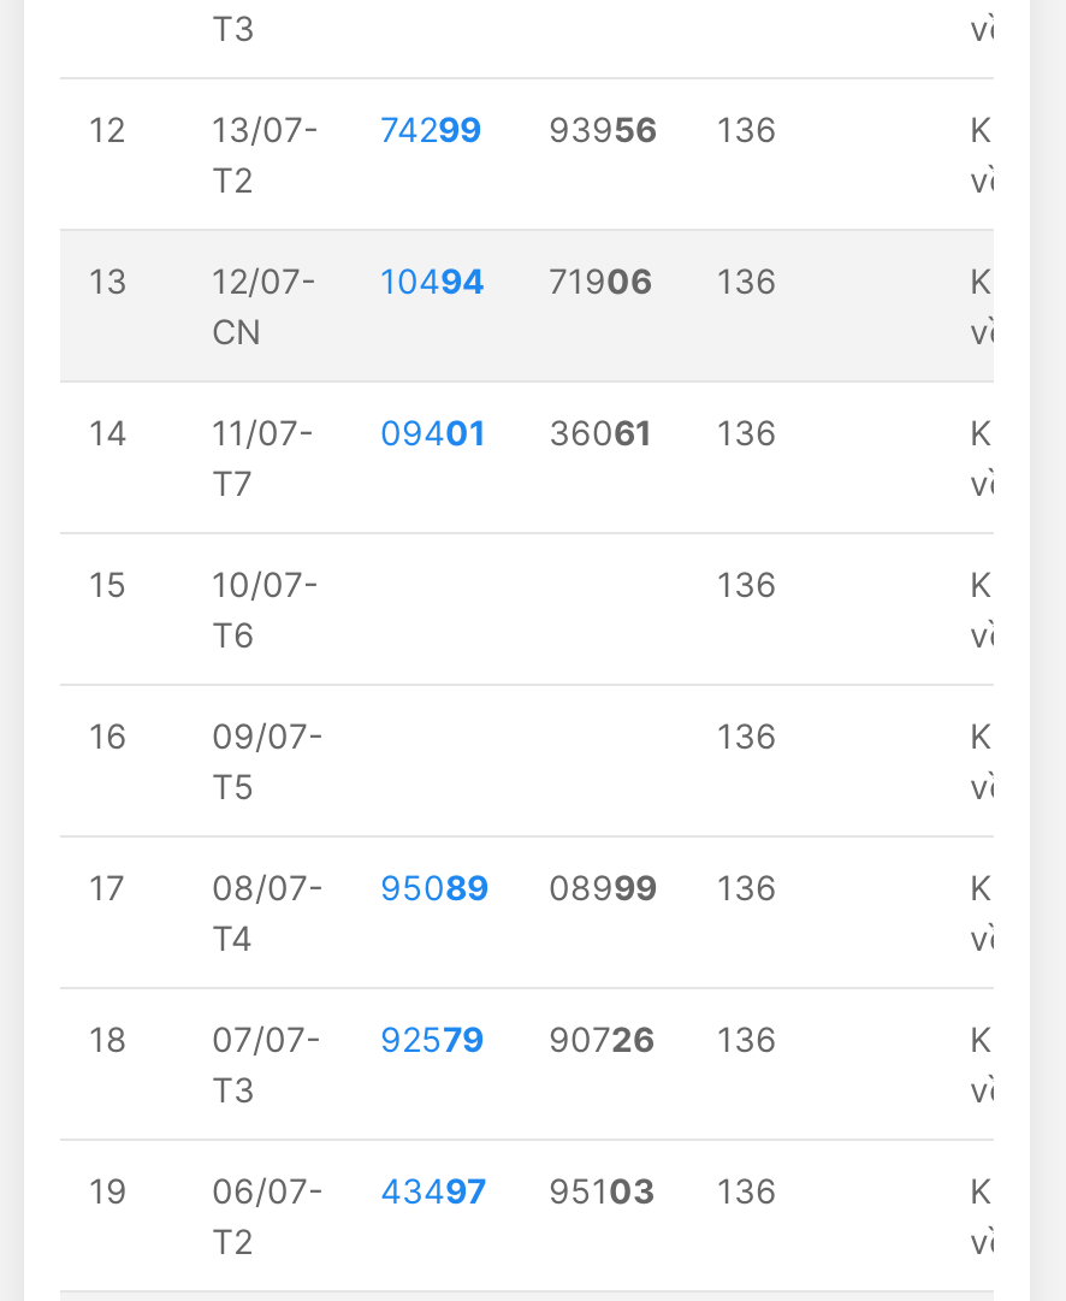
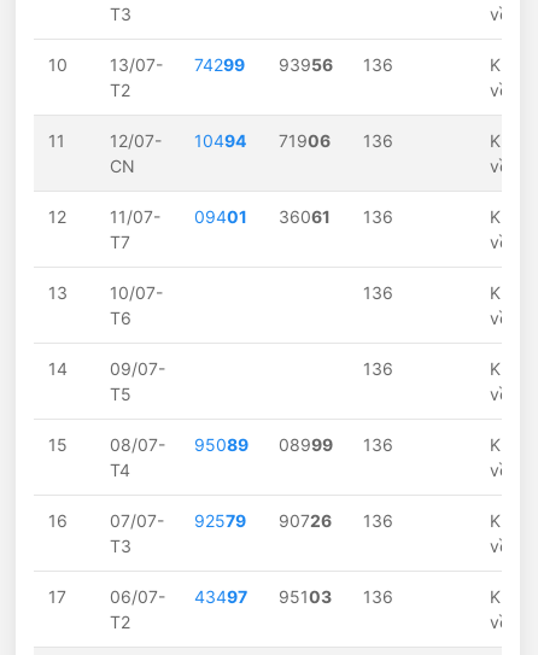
- 12
+ 10

- 13
+ 11

- 14
+ 12

- 15
+ 13

- 16
+ 14

- 17
+ 15

- 18
+ 16

- 19
+ 17
